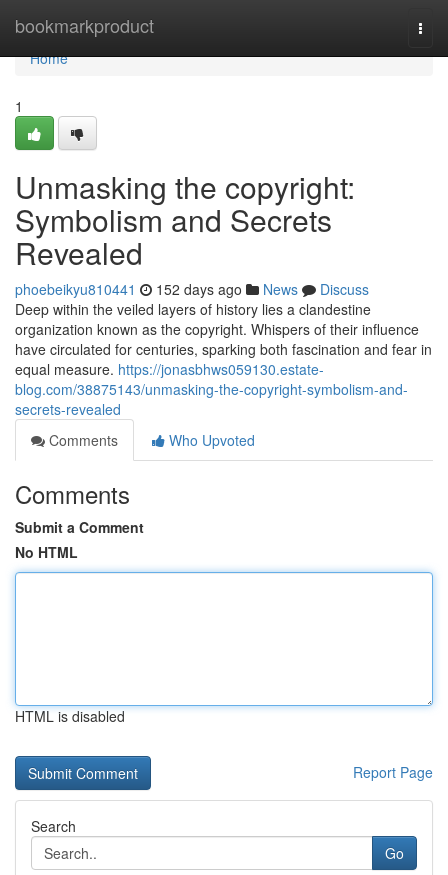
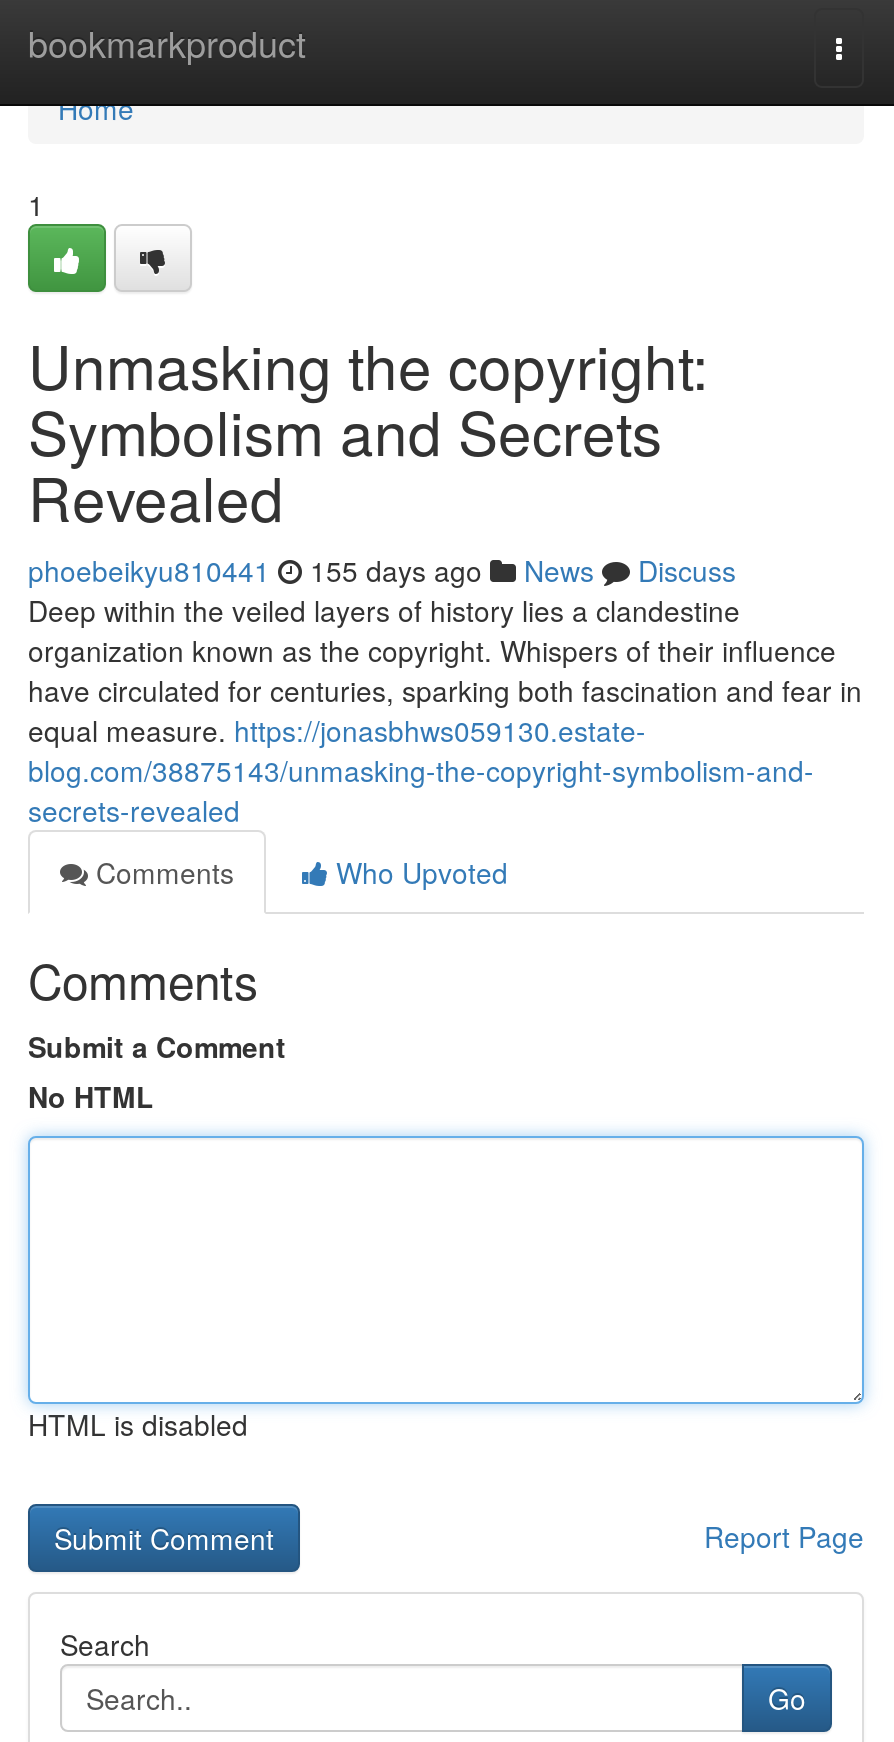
- phoebeikyu810441 152 days ago News Discuss
+ phoebeikyu810441 155 days ago News Discuss
